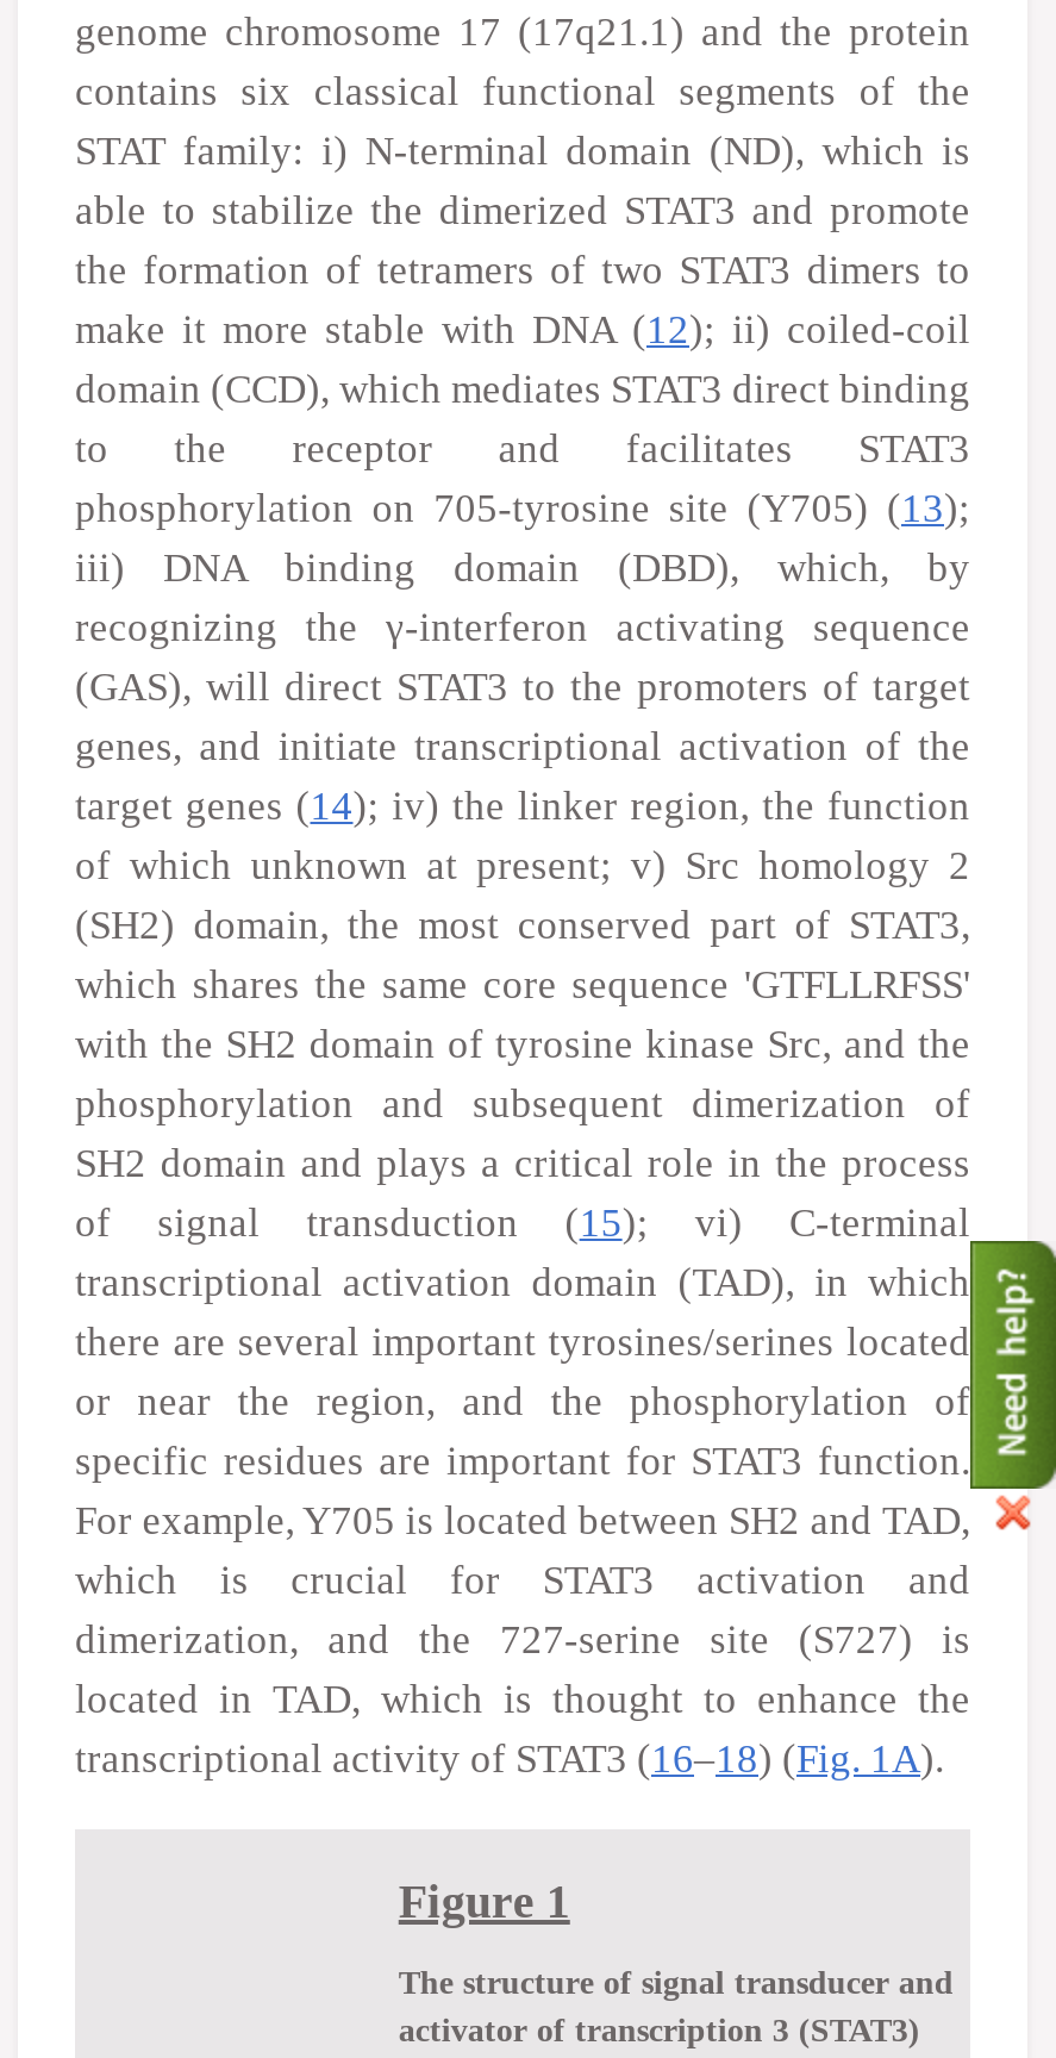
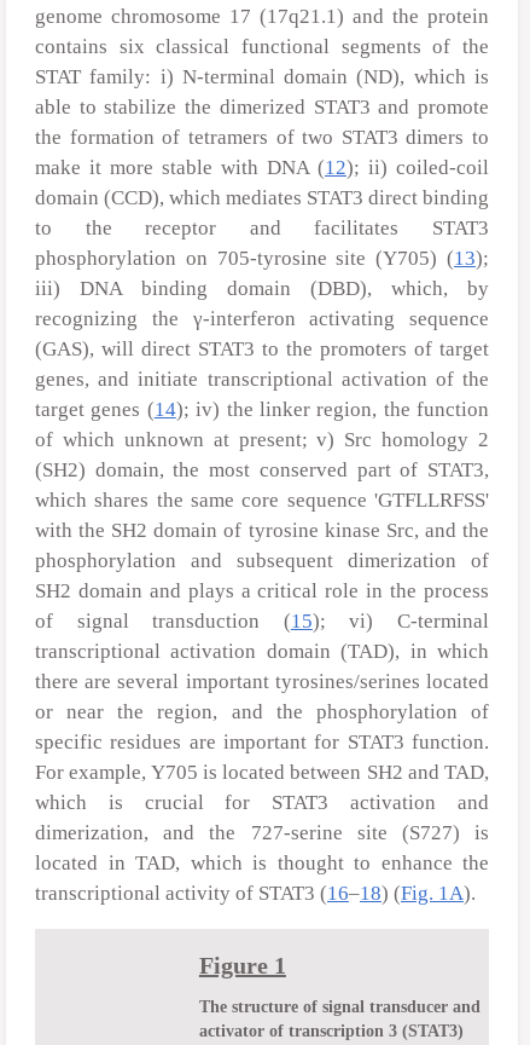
- [image]
